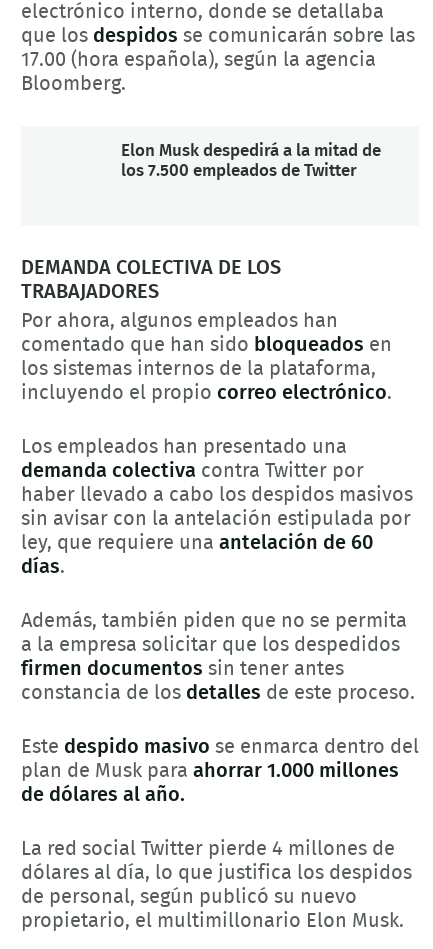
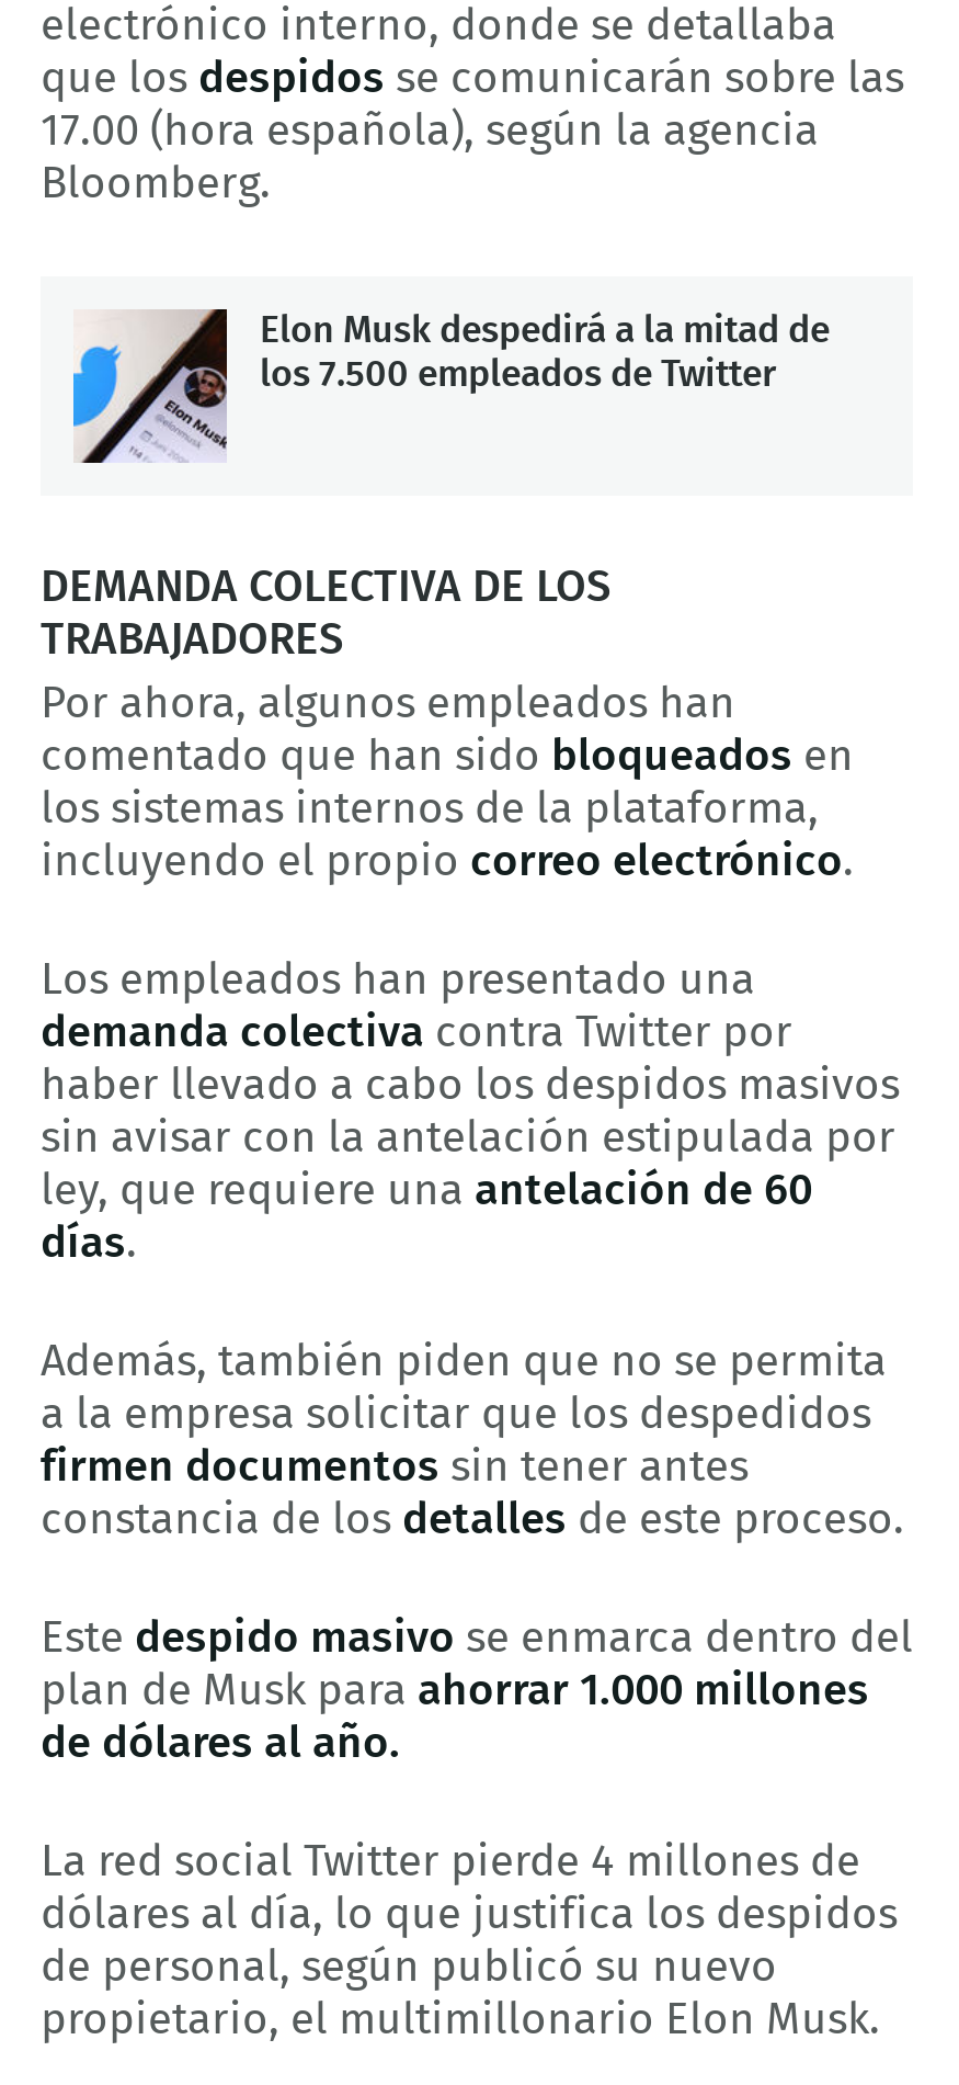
+ [image]
